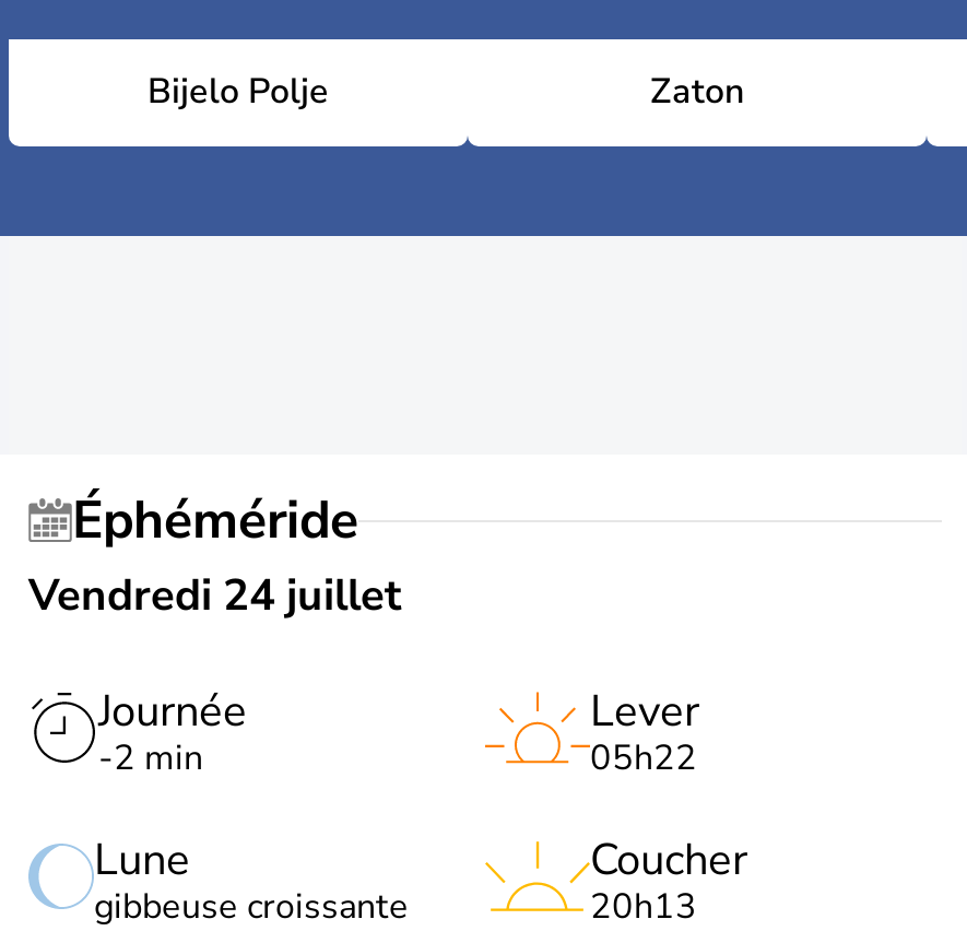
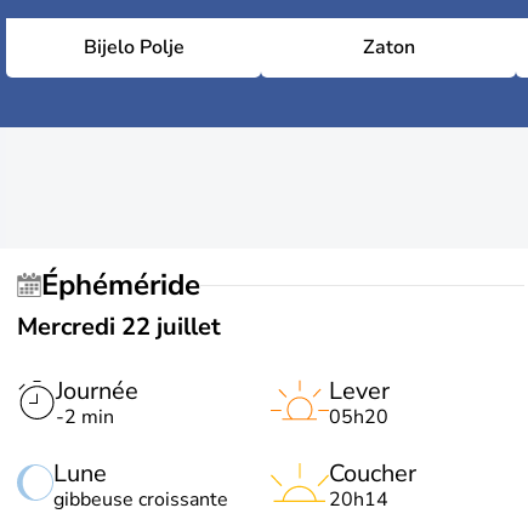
- Vendredi 24 juillet
+ Mercredi 22 juillet

- 05h22
+ 05h20

- 20h13
+ 20h14
